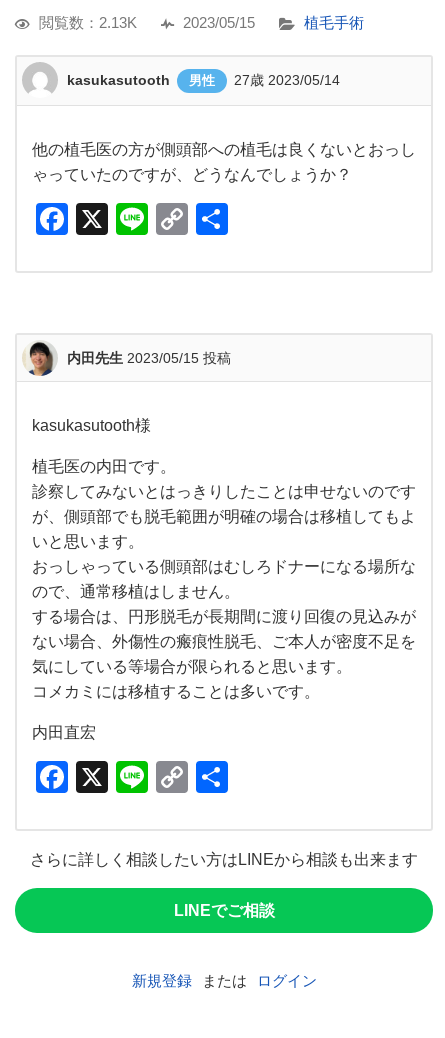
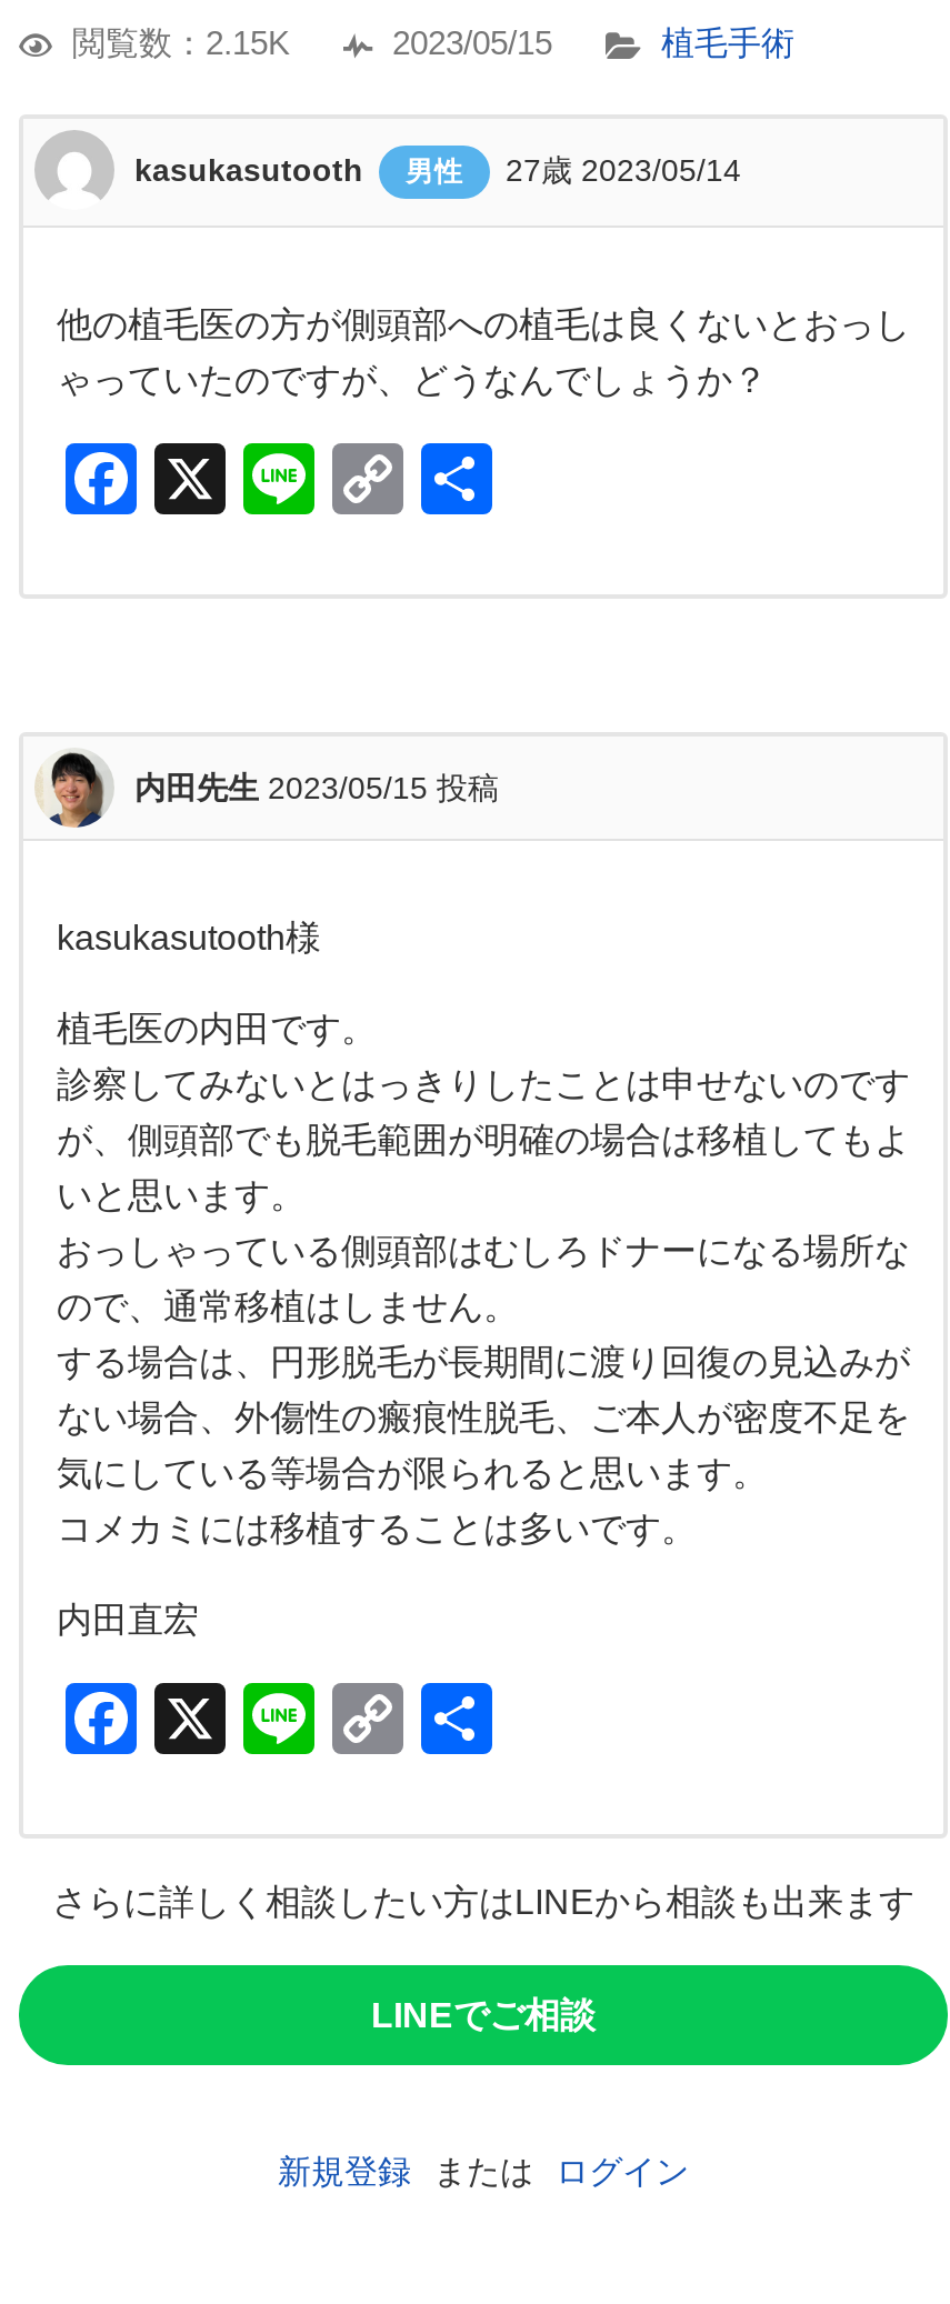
- 閲覧数：2.13K
+ 閲覧数：2.15K
